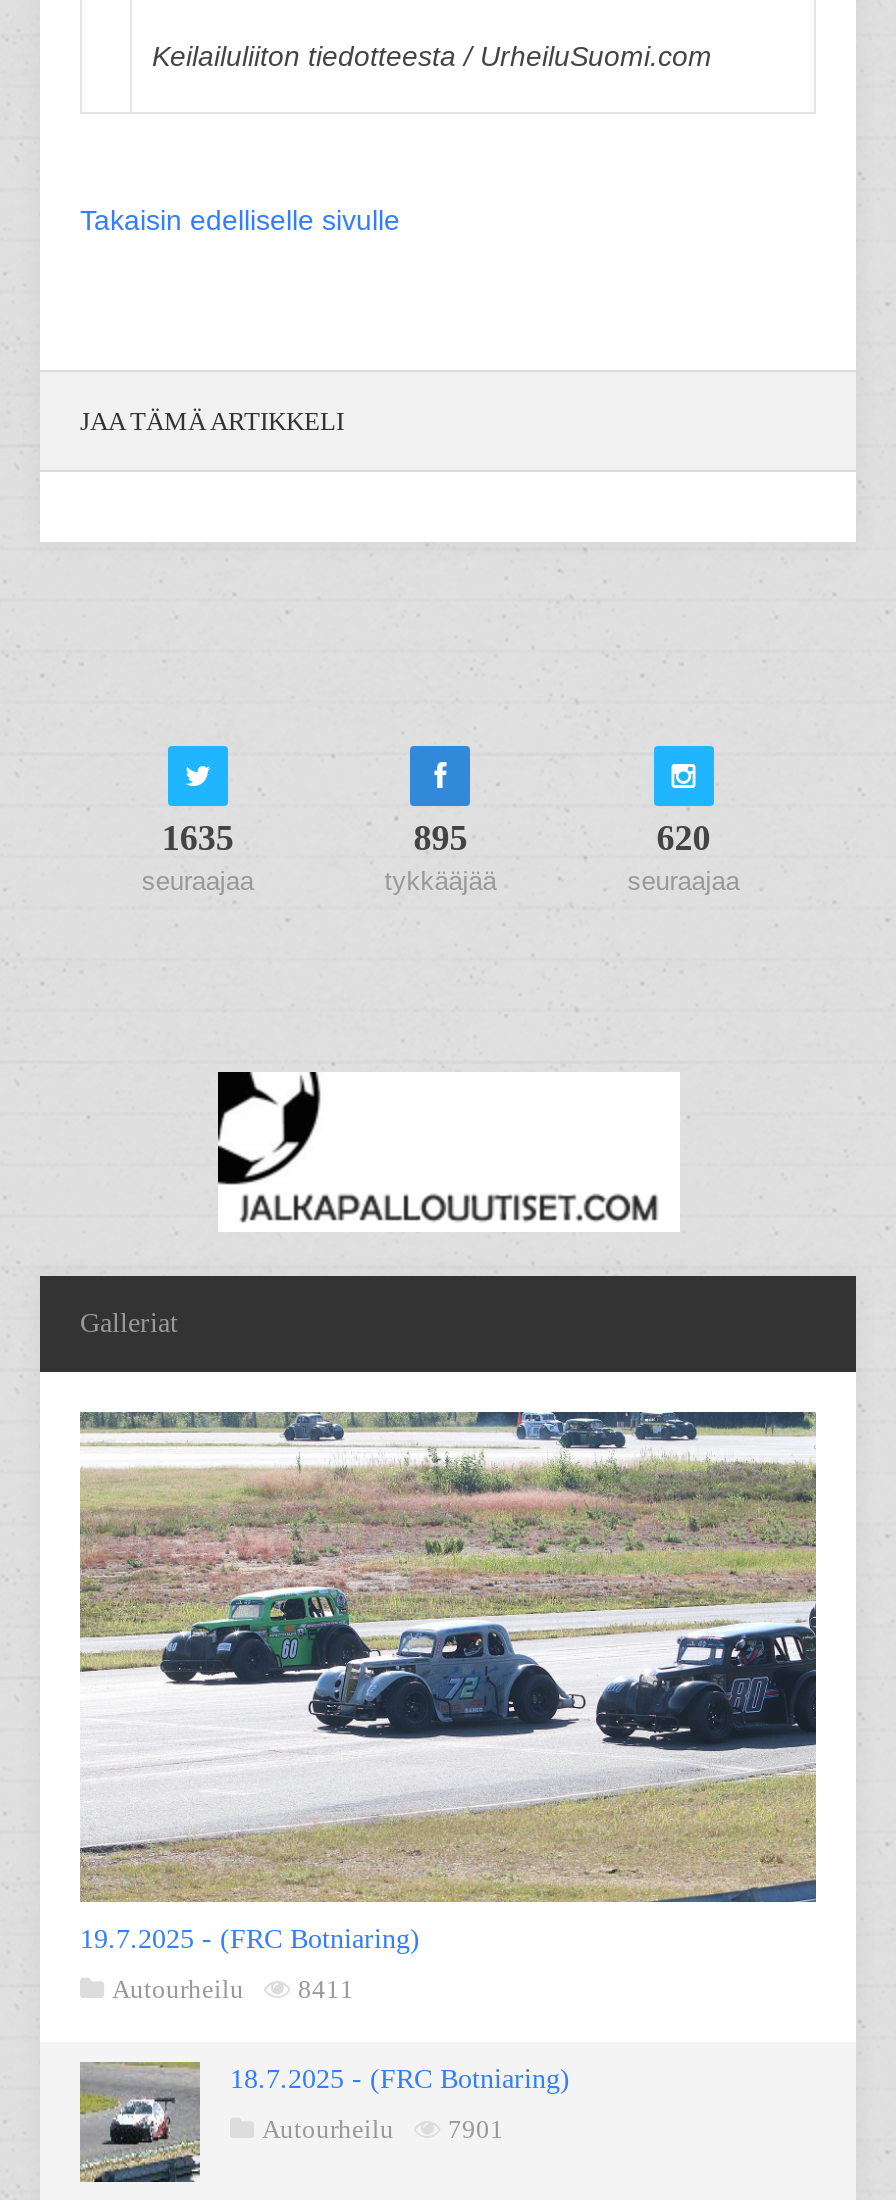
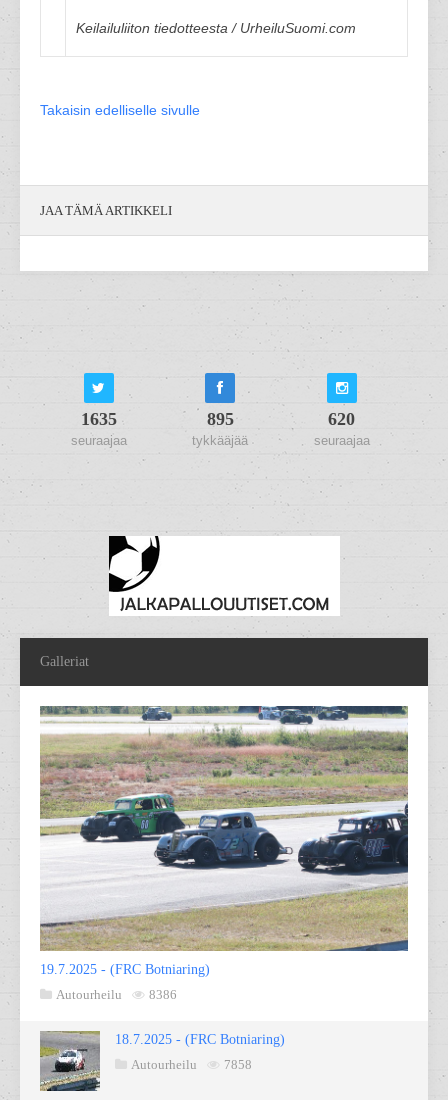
- Autourheilu 8411
+ Autourheilu 8386

- Autourheilu 7901
+ Autourheilu 7858
